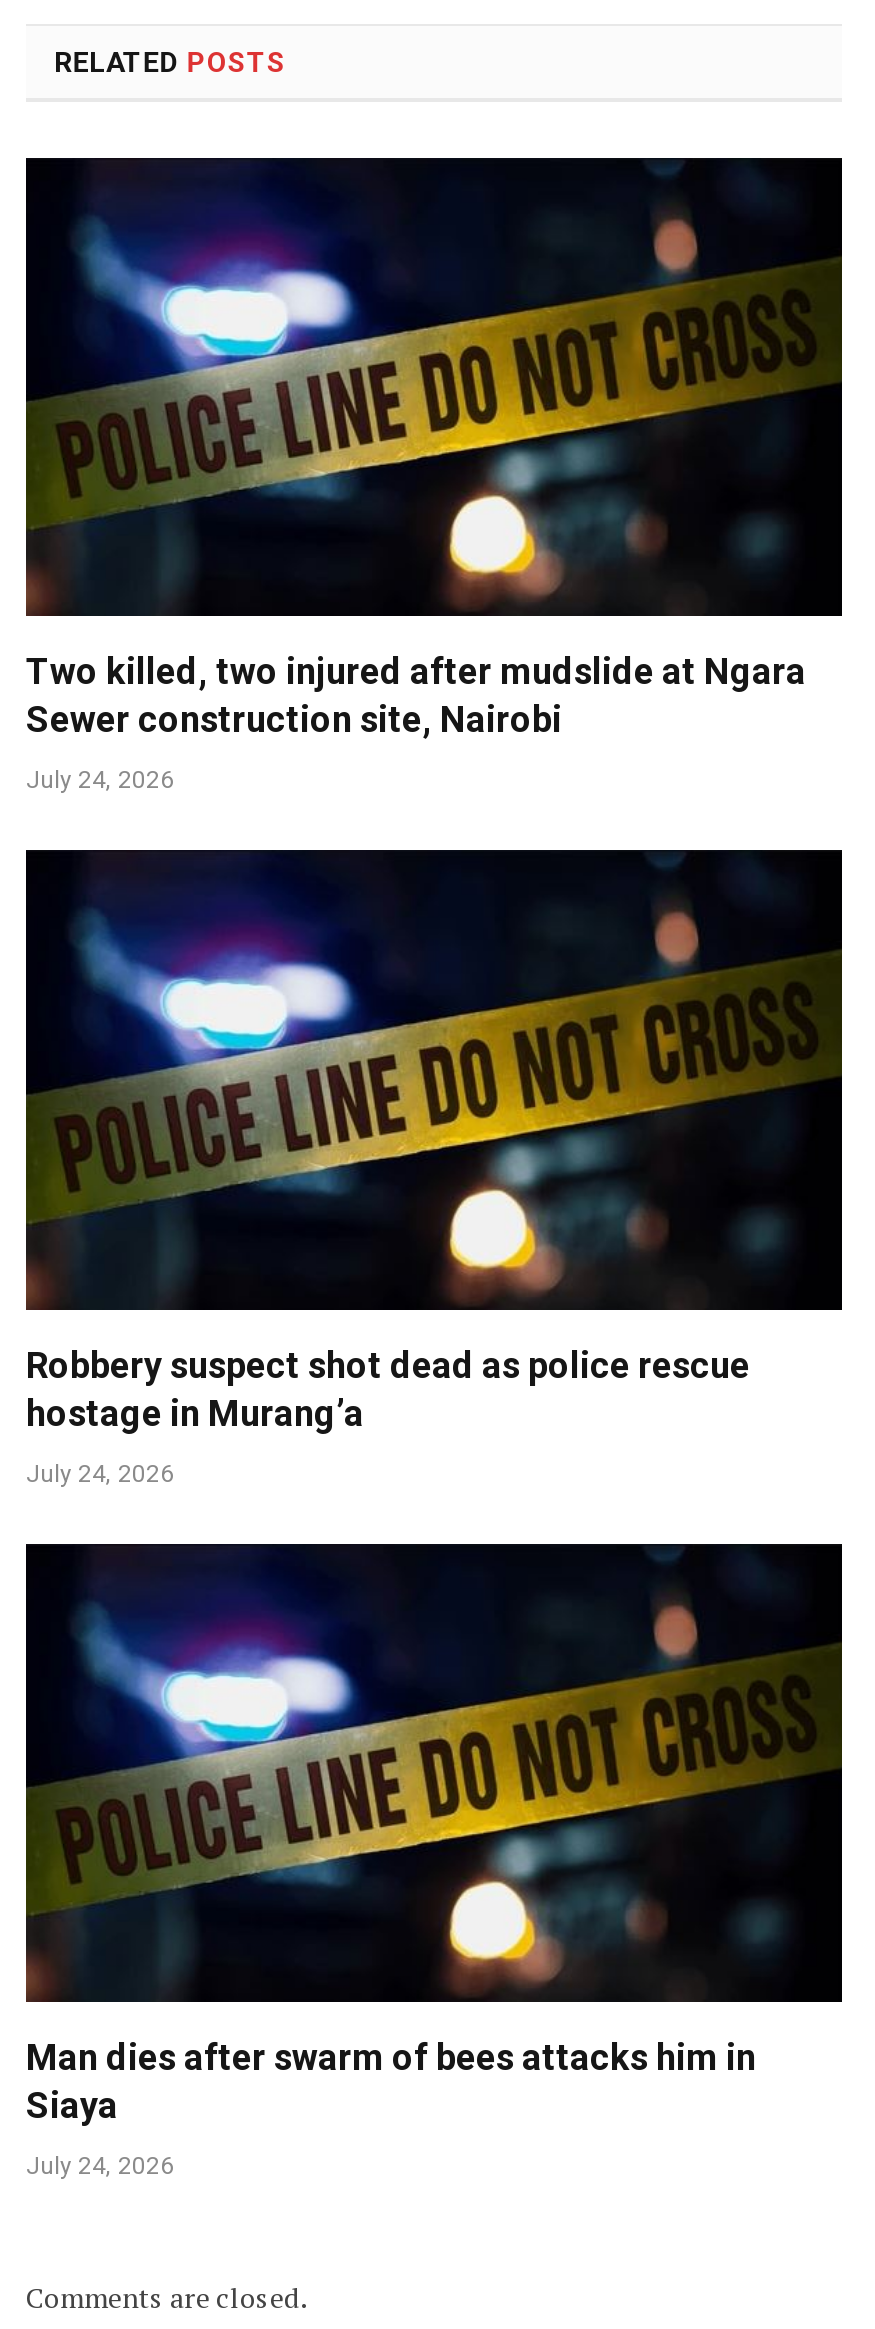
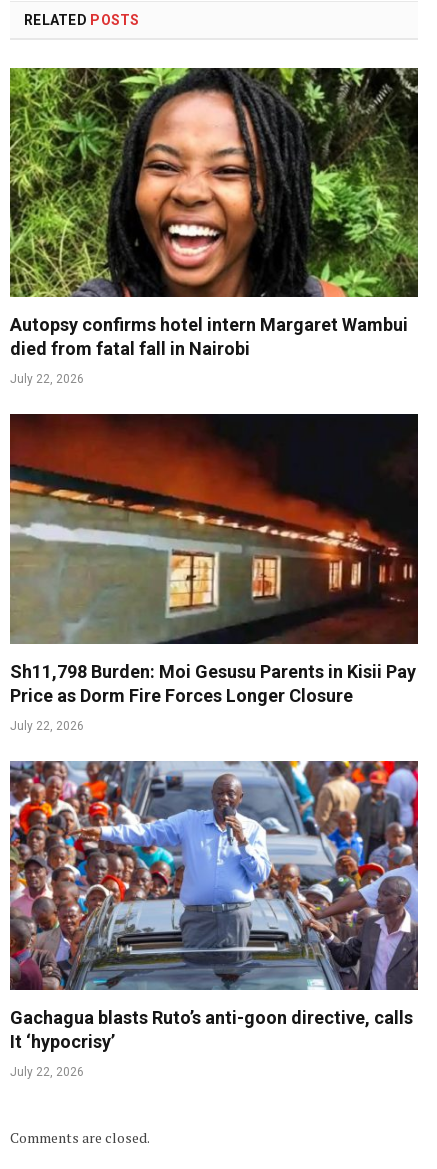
- [image]
- Two killed, two injured after mudslide at Ngara
- Sewer construction site, Nairobi
+ [image]
+ Autopsy confirms hotel intern Margaret Wambui
+ died from fatal fall in Nairobi

- July 24, 2026
+ July 22, 2026

- [image]
- Robbery suspect shot dead as police rescue
- hostage in Murang’a
+ [image]
+ Sh11,798 Burden: Moi Gesusu Parents in Kisii Pay
+ Price as Dorm Fire Forces Longer Closure

- July 24, 2026
+ July 22, 2026

- [image]
- Man dies after swarm of bees attacks him in
- Siaya
+ [image]
+ Gachagua blasts Ruto’s anti-goon directive, calls
+ It ‘hypocrisy’

- July 24, 2026
+ July 22, 2026
